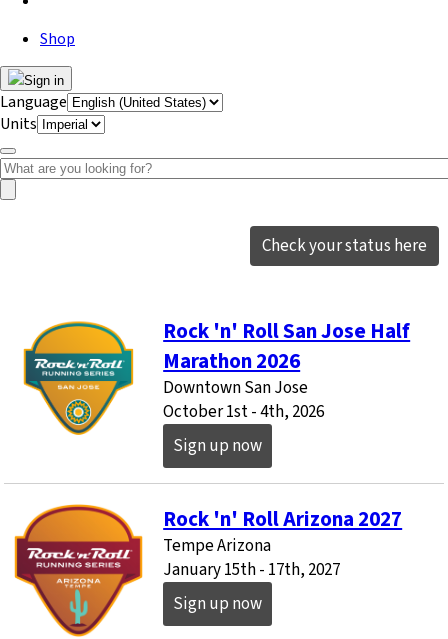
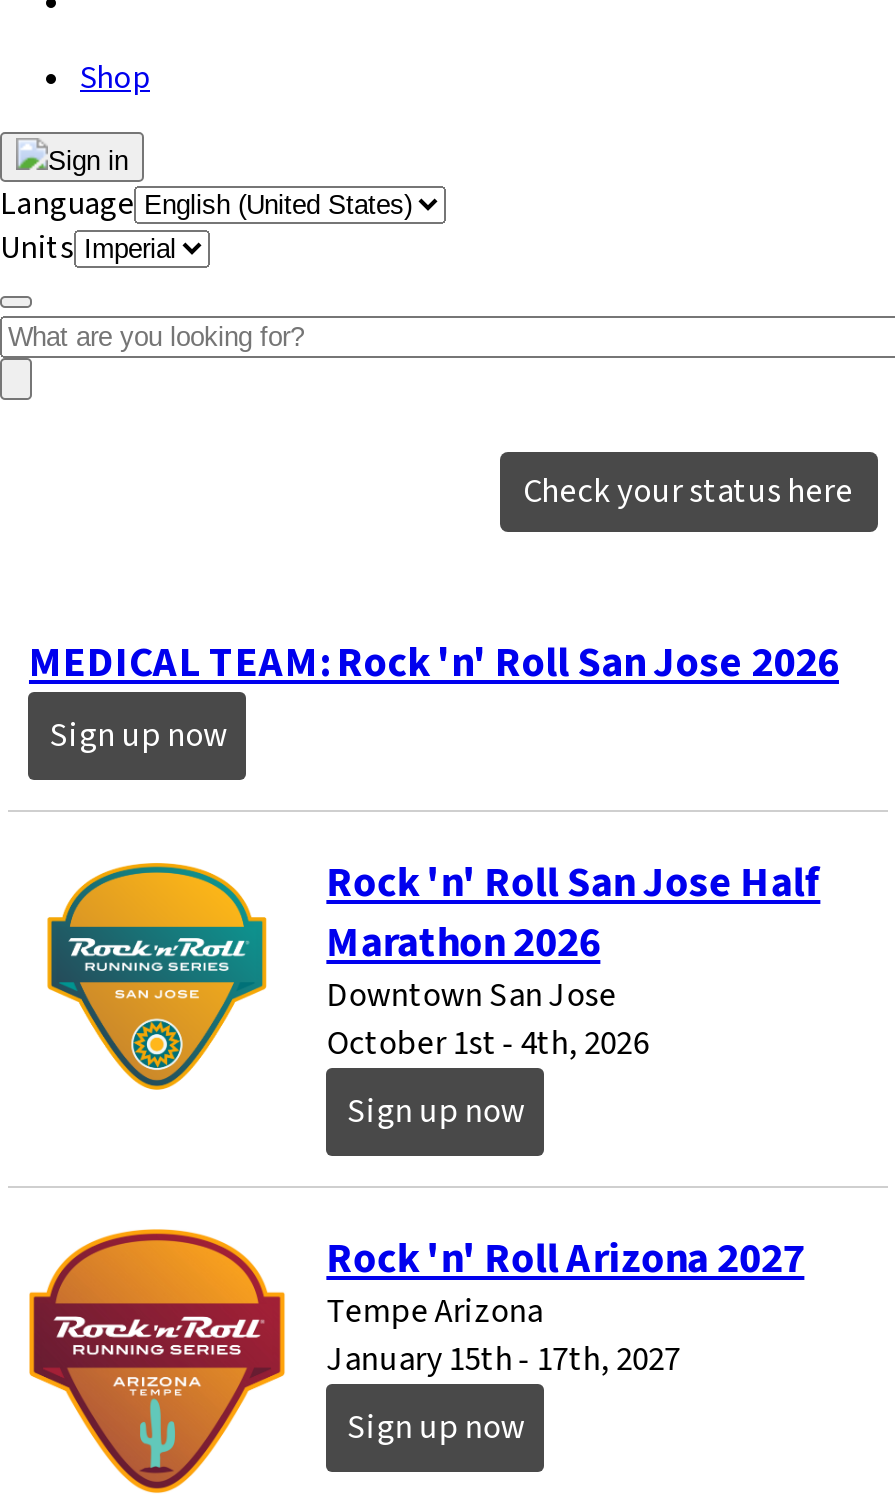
+ MEDICAL TEAM: Rock 'n' Roll San Jose 2026
+ Sign up now
